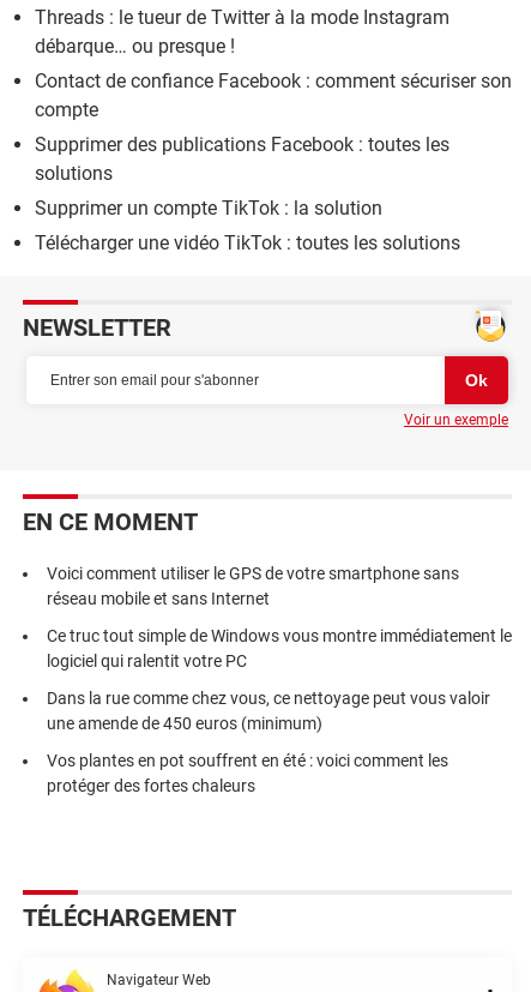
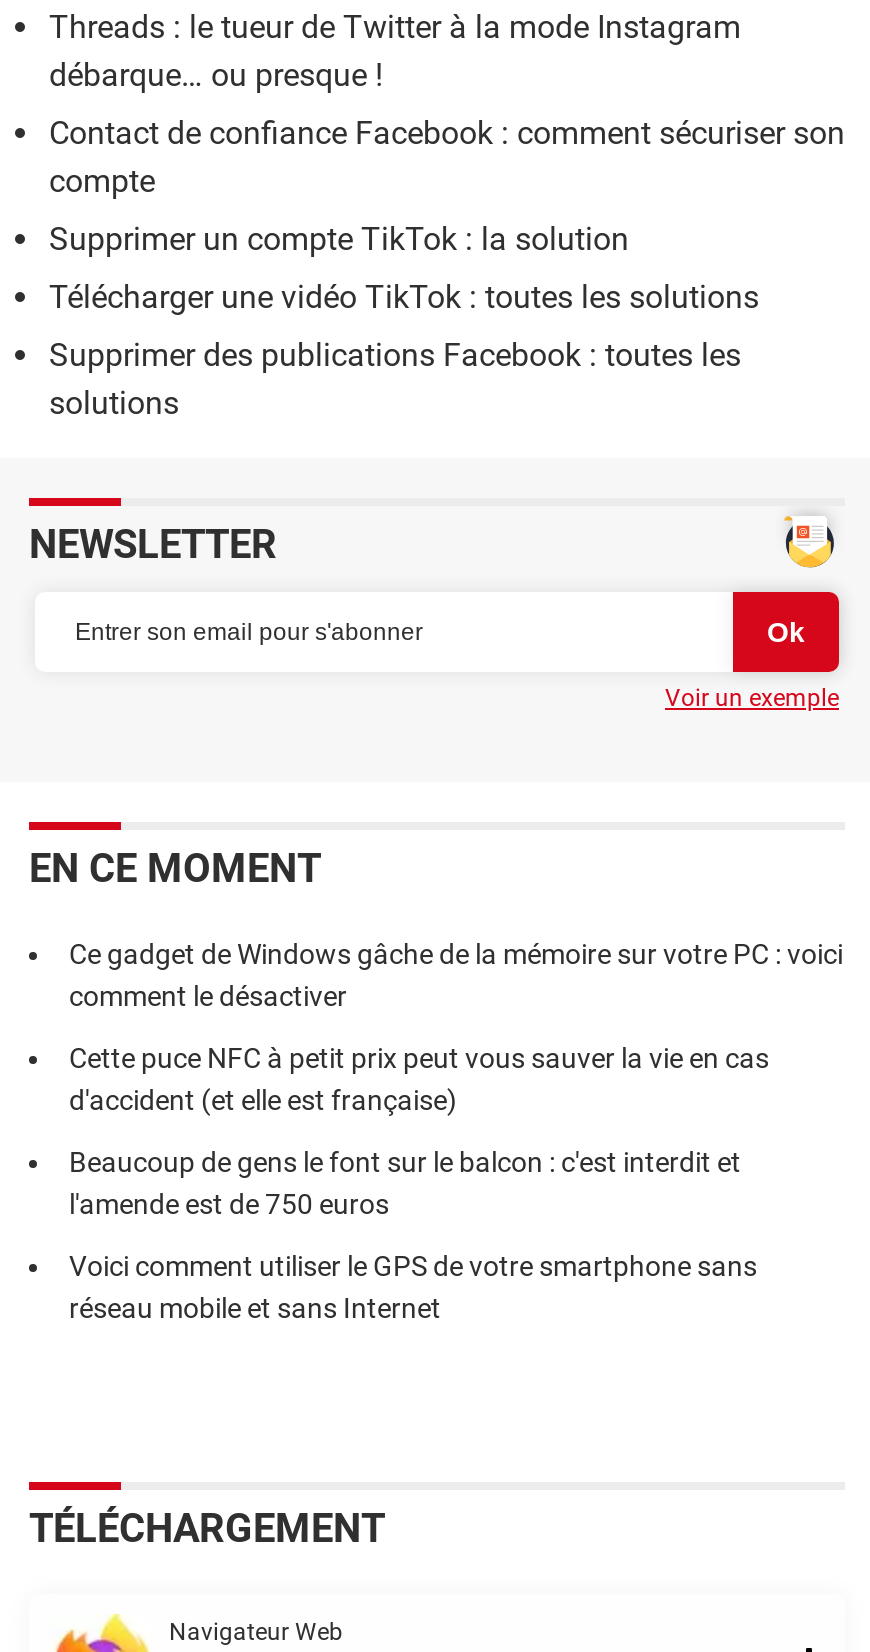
moved down: Supprimer des publications Facebook : toutes les | solutions

moved up: Supprimer un compte TikTok : la solution | Télécharger une vidéo TikTok : toutes les solutions

+ Ce gadget de Windows gâche de la mémoire sur votre PC : voici
+ comment le désactiver
+ Cette puce NFC à petit prix peut vous sauver la vie en cas
+ d'accident (et elle est française)
+ Beaucoup de gens le font sur le balcon : c'est interdit et
+ l'amende est de 750 euros

moved down: Voici comment utiliser le GPS de votre smartphone sans | réseau mobile et sans Internet

- Ce truc tout simple de Windows vous montre immédiatement le
- logiciel qui ralentit votre PC
- Dans la rue comme chez vous, ce nettoyage peut vous valoir
- une amende de 450 euros (minimum)
- Vos plantes en pot souffrent en été : voici comment les
- protéger des fortes chaleurs
